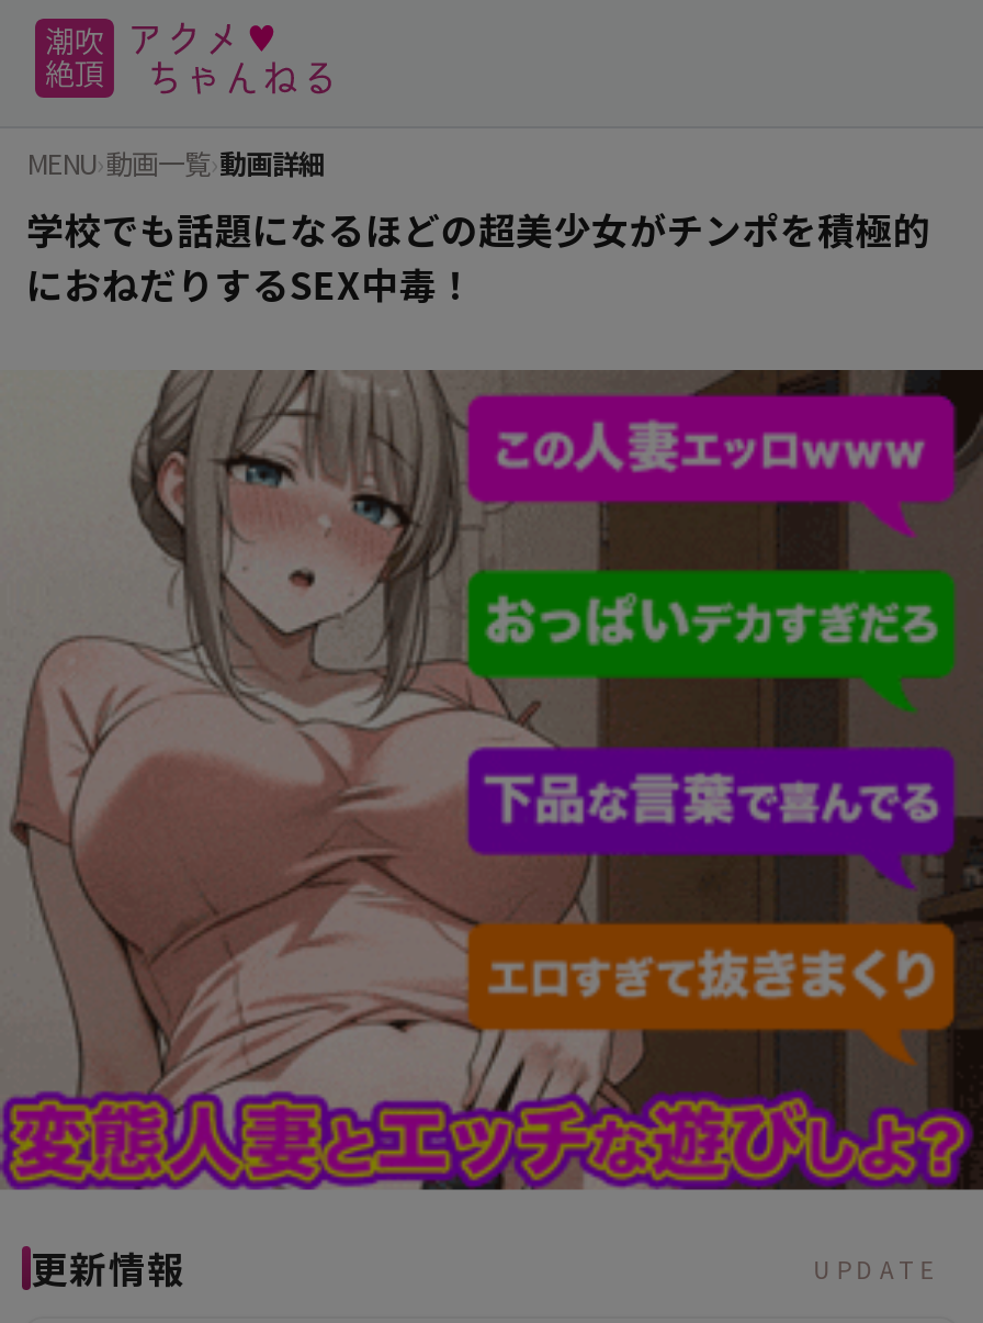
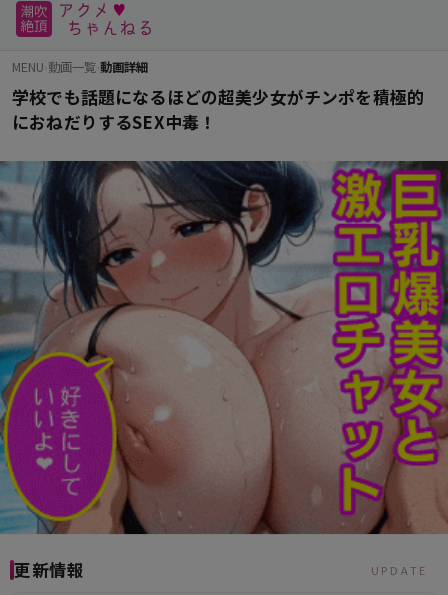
- [image]
+ [image]
